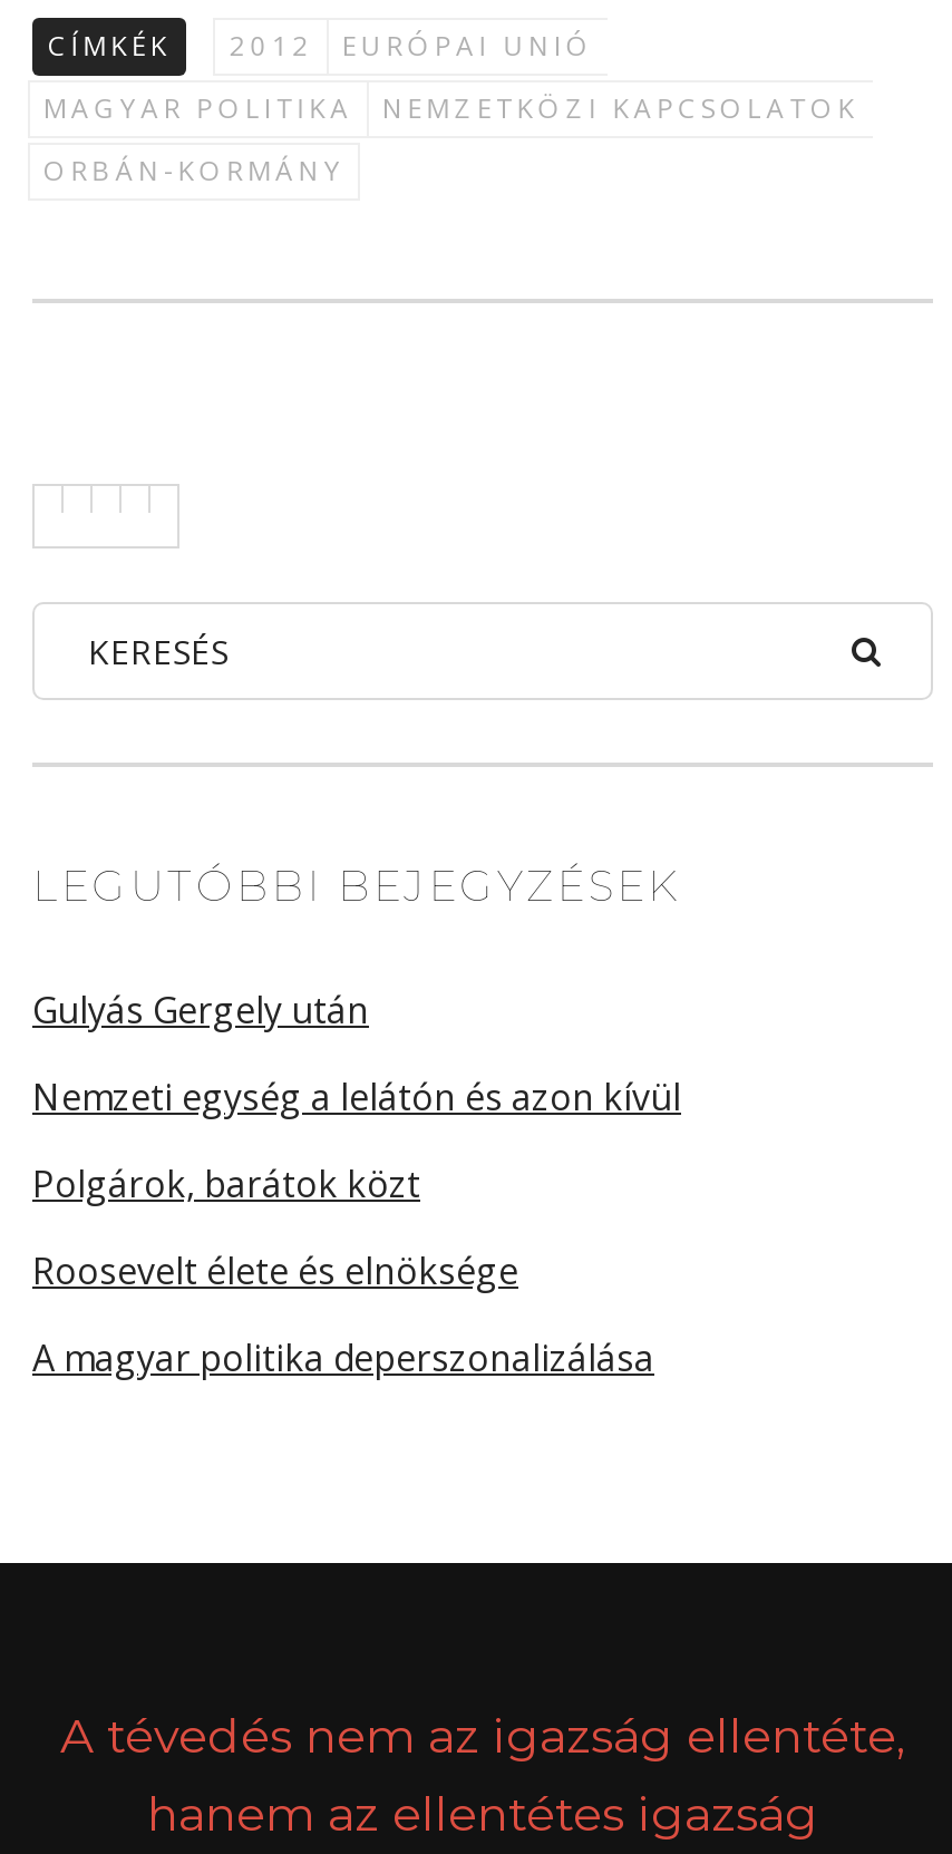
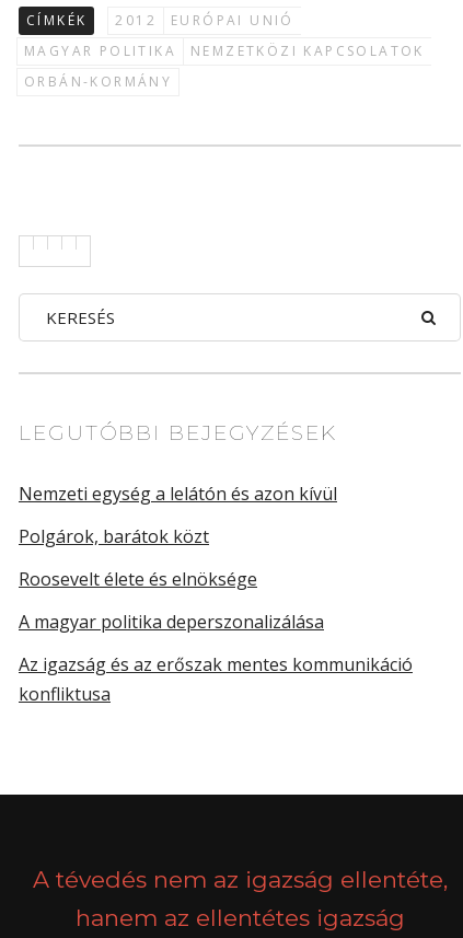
- Gulyás Gergely után

moved up: Nemzeti egység a lelátón és azon kívül | Polgárok, barátok közt | Roosevelt élete és elnöksége | A magyar politika deperszonalizálása

+ Az igazság és az erőszak mentes kommunikáció
+ konfliktusa
